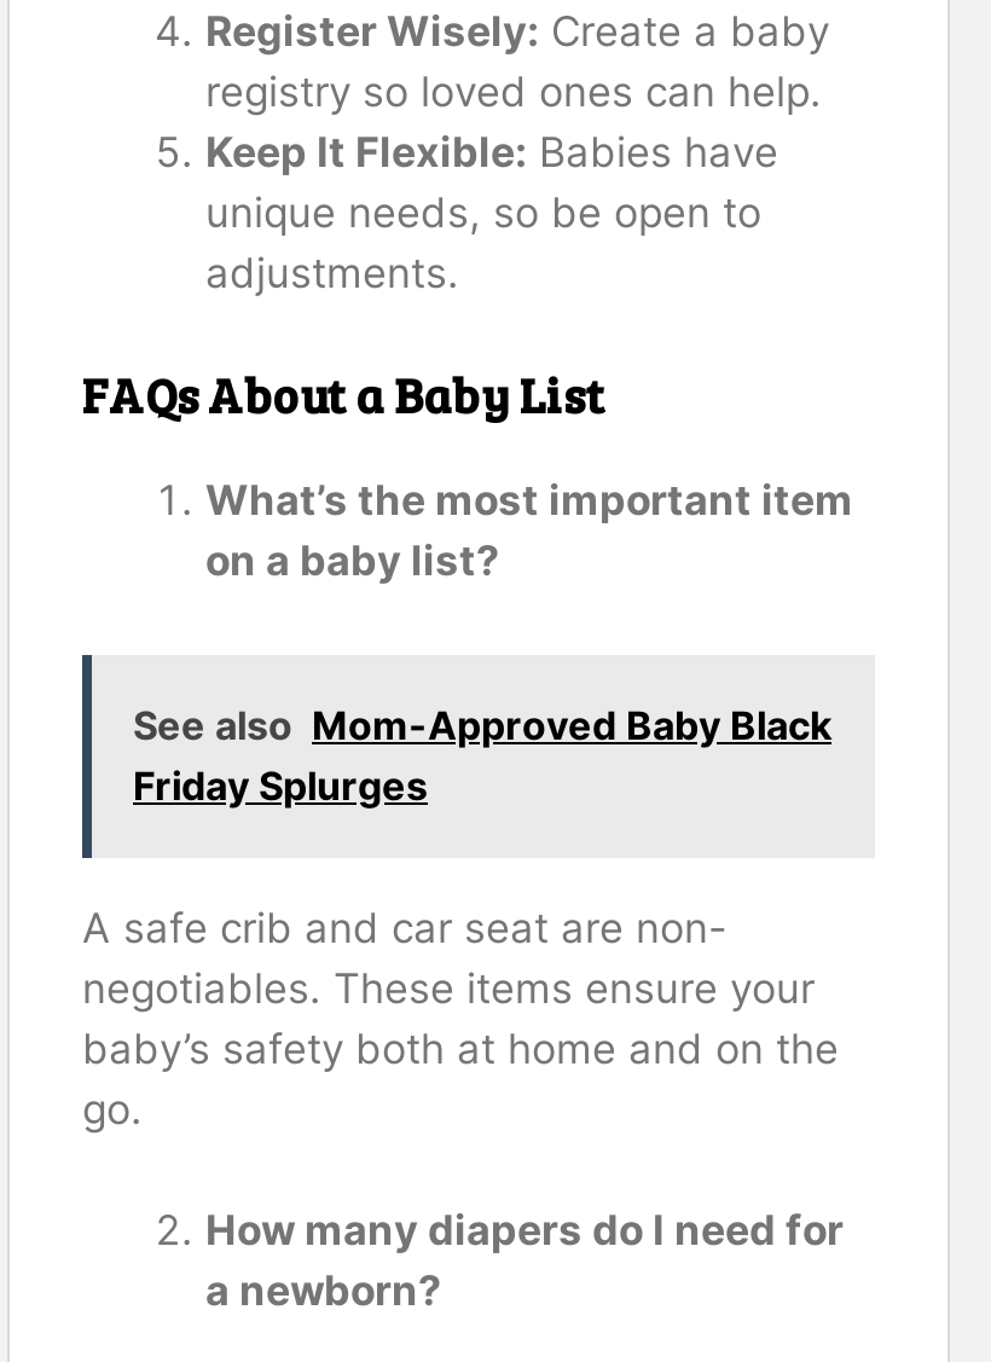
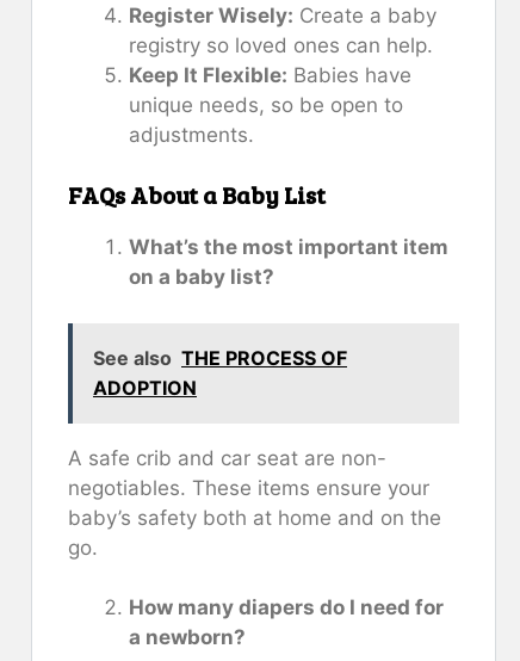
- See also Mom-Approved Baby Black
- Friday Splurges
+ See also THE PROCESS OF
+ ADOPTION
